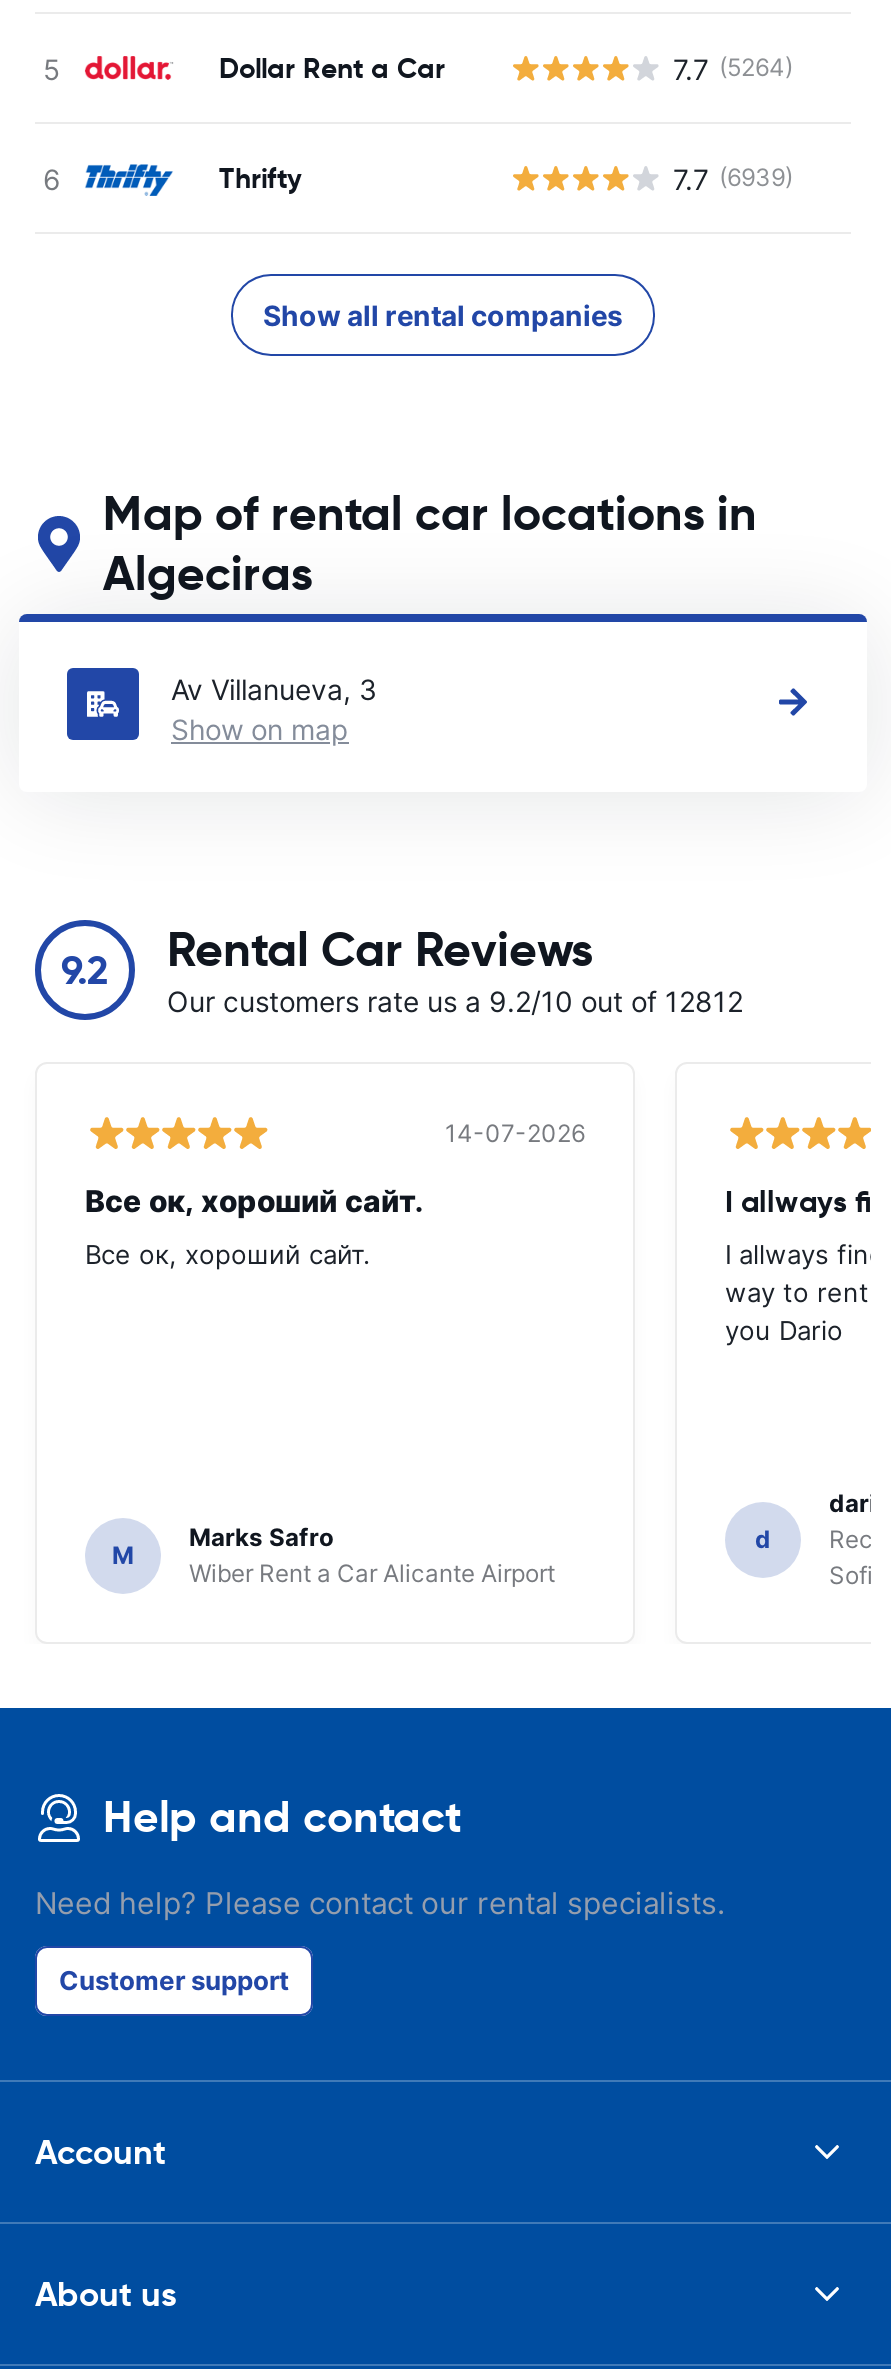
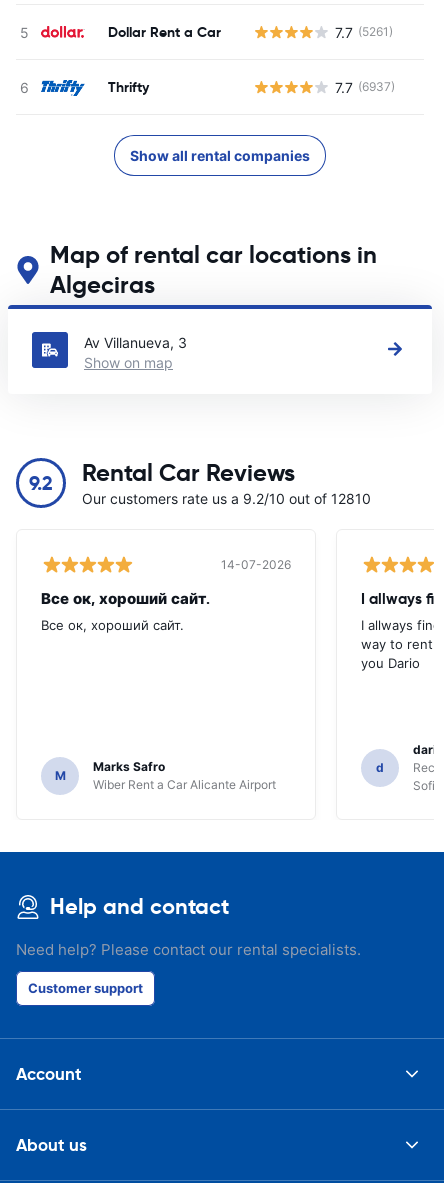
- 7.7 (5264)
+ 7.7 (5261)

- 7.7 (6939)
+ 7.7 (6937)

- Our customers rate us a 9.2/10 out of 12812
+ Our customers rate us a 9.2/10 out of 12810
